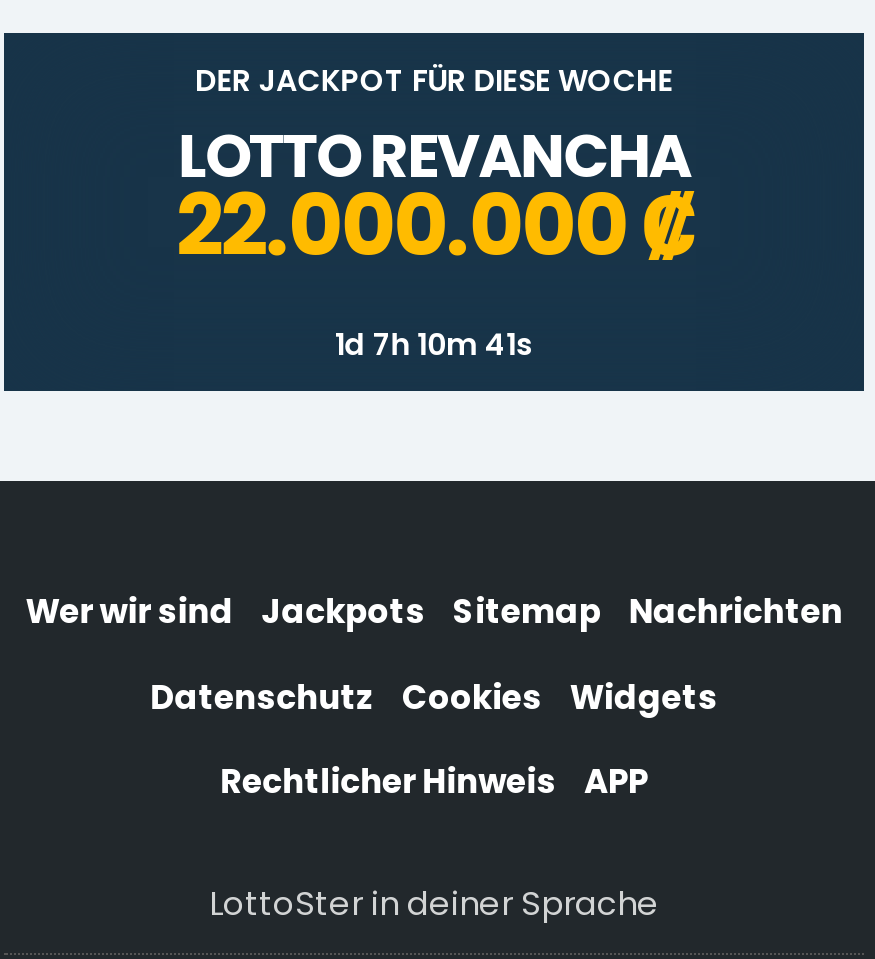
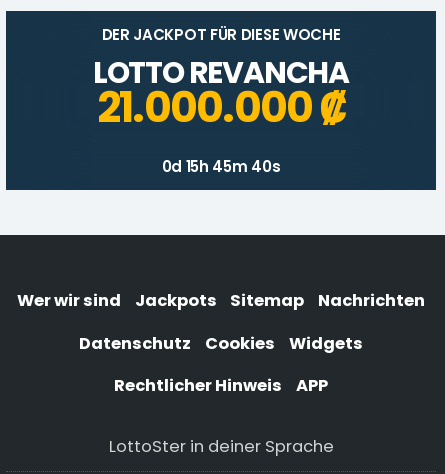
- 22.000.000 ₡
- 1d 7h 10m 41s
+ 21.000.000 ₡
+ 0d 15h 45m 40s
